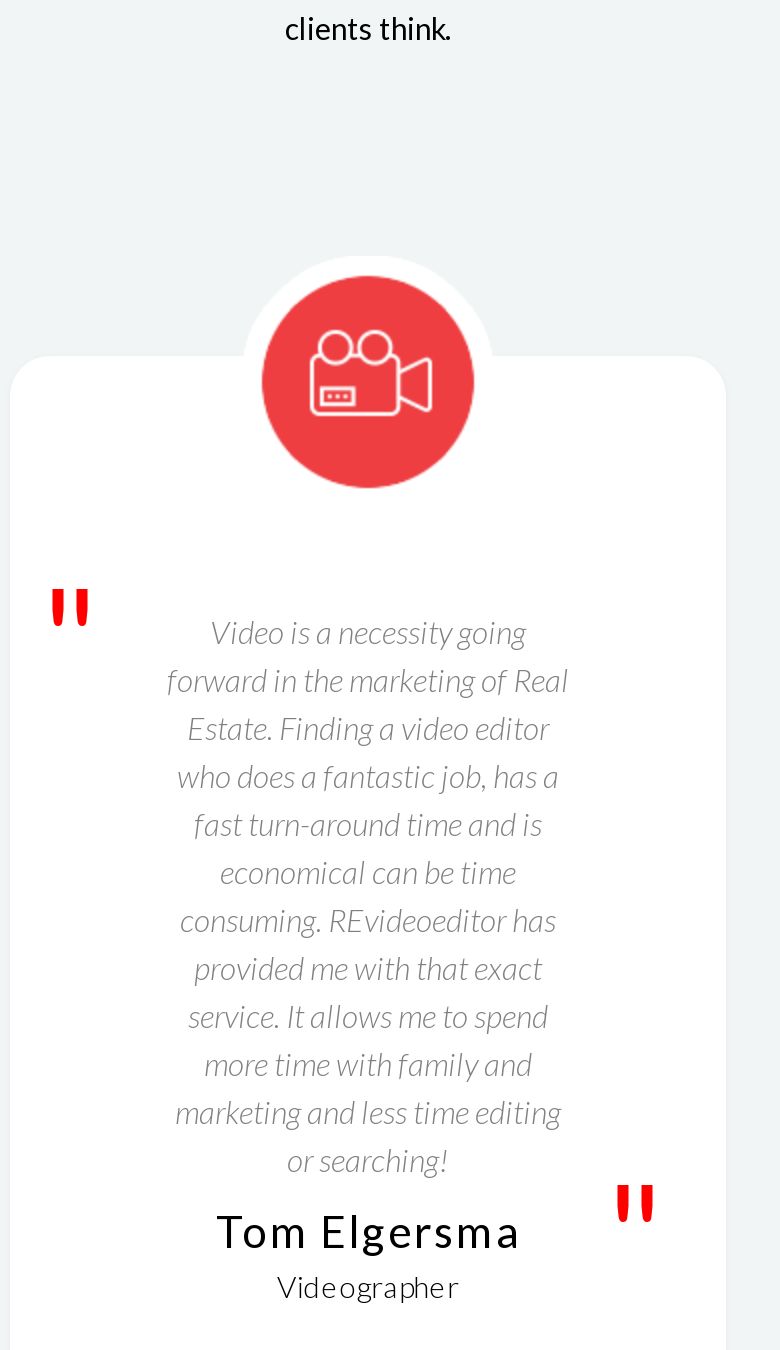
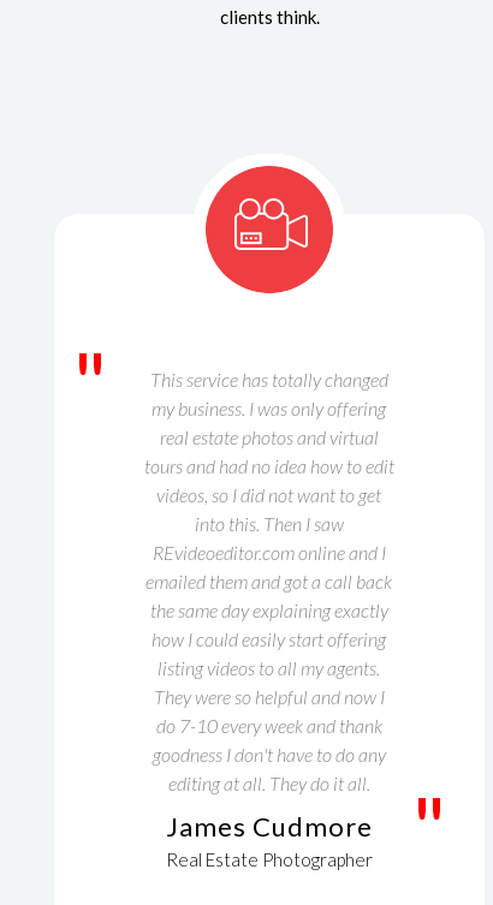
- Video is a necessity going
- forward in the marketing of Real
- Estate. Finding a video editor
- who does a fantastic job, has a
- fast turn-around time and is
- economical can be time
- consuming. REvideoeditor has
- provided me with that exact
- service. It allows me to spend
- more time with family and
- marketing and less time editing
- or searching!
+ This service has totally changed
+ my business. I was only offering
+ real estate photos and virtual
+ tours and had no idea how to edit
+ videos, so I did not want to get
+ into this. Then I saw
+ REvideoeditor.com online and I
+ emailed them and got a call back
+ the same day explaining exactly
+ how I could easily start offering
+ listing videos to all my agents.
+ They were so helpful and now I
+ do 7-10 every week and thank
+ goodness I don't have to do any
+ editing at all. They do it all.

- Tom Elgersma
- Videographer
+ James Cudmore
+ Real Estate Photographer
